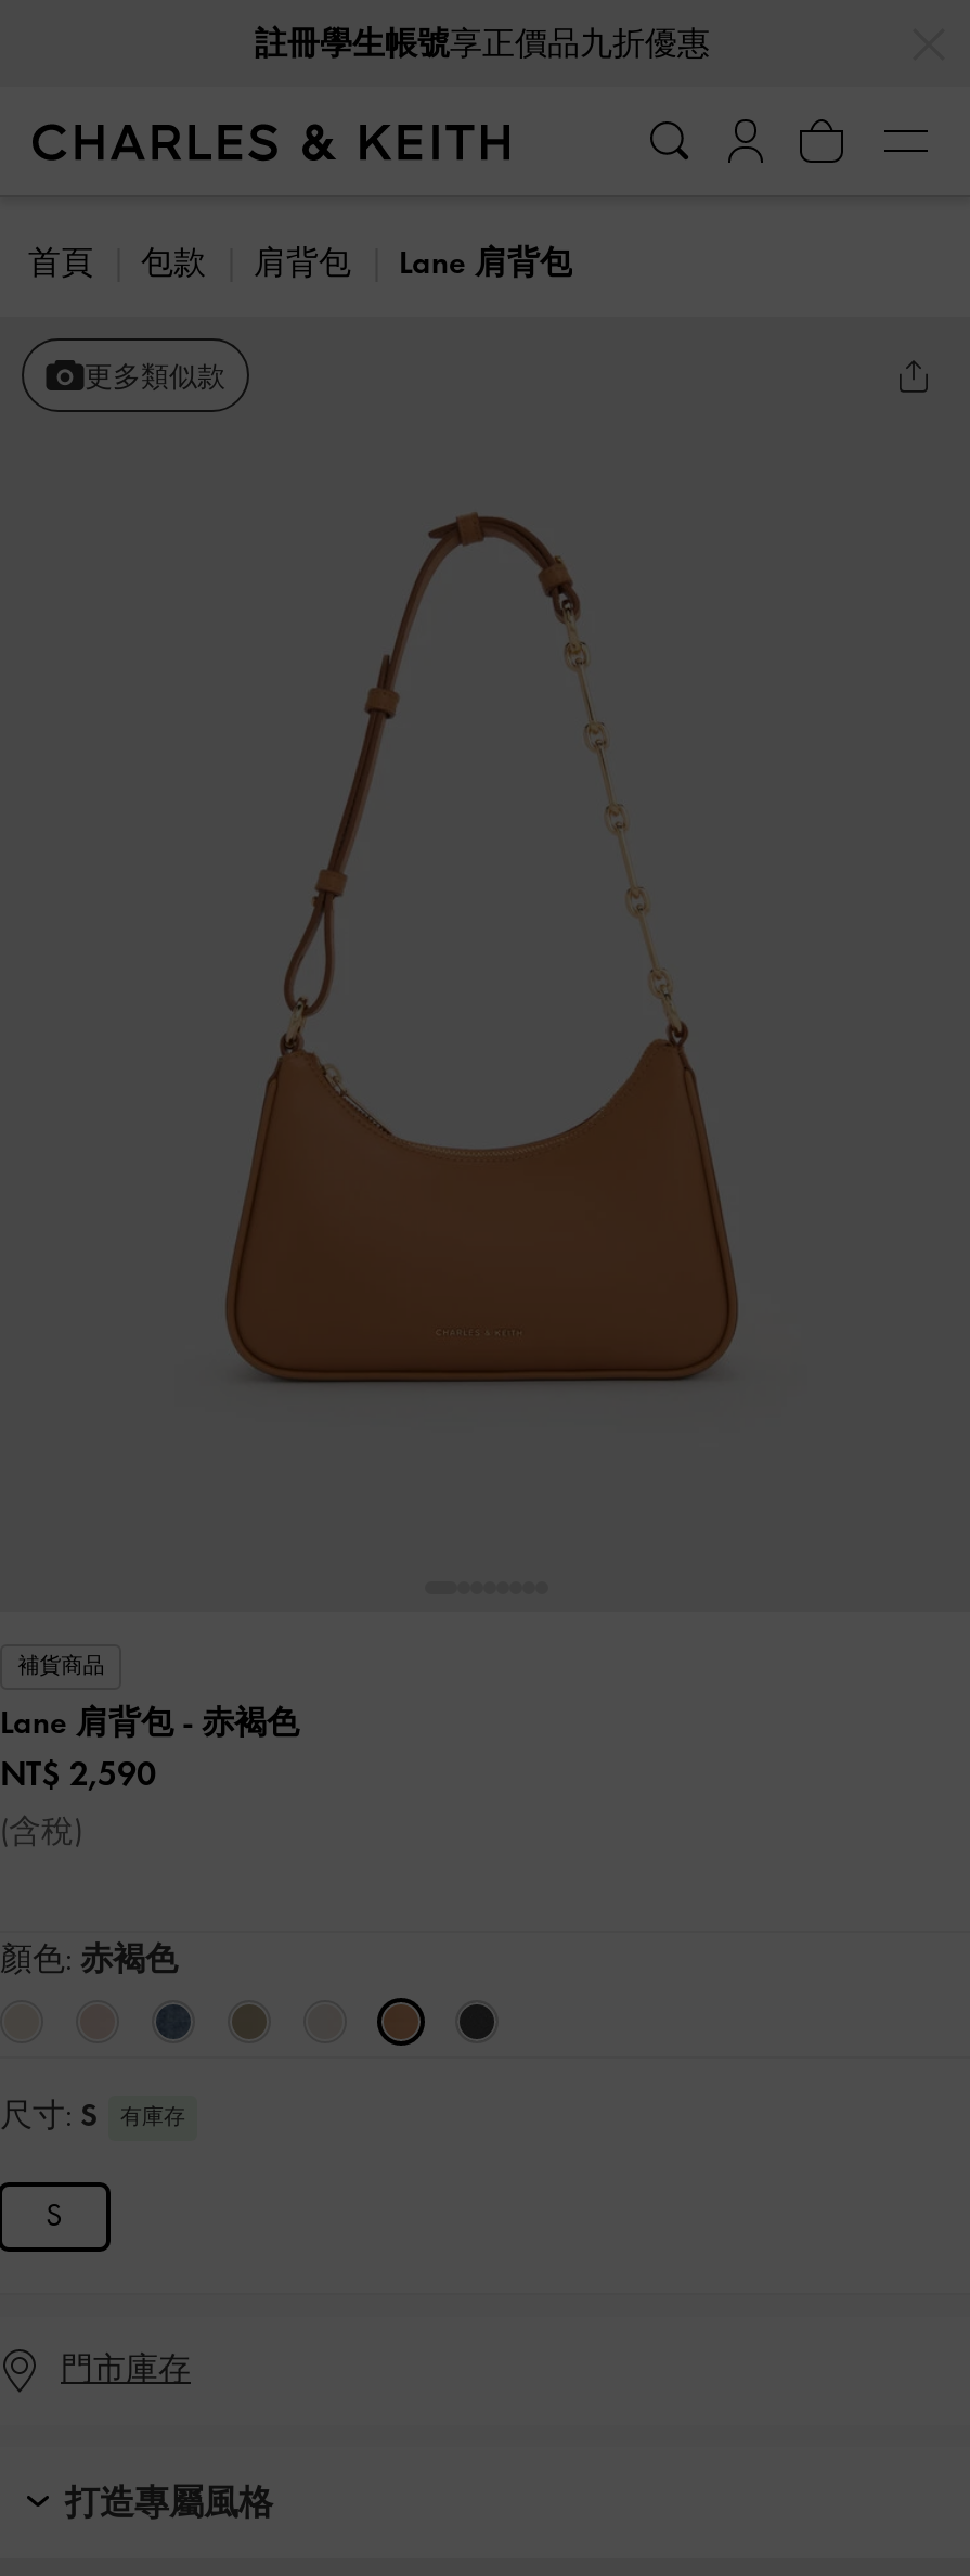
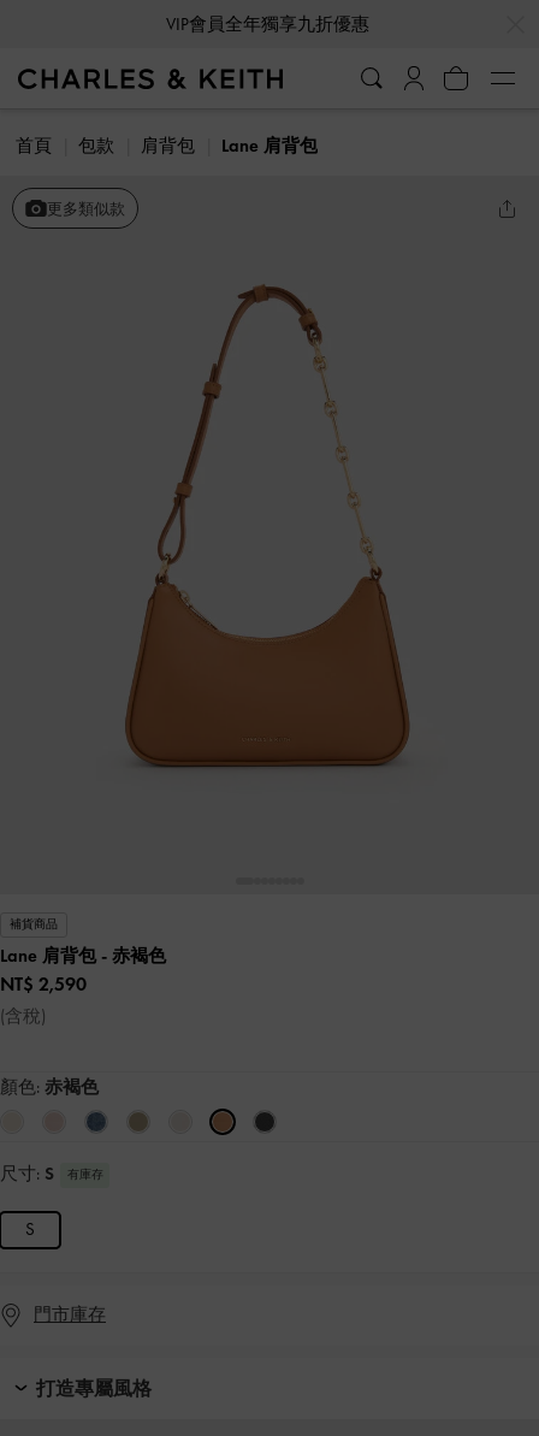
- 註冊學生帳號享正價品九折優惠
+ VIP會員全年獨享九折優惠
